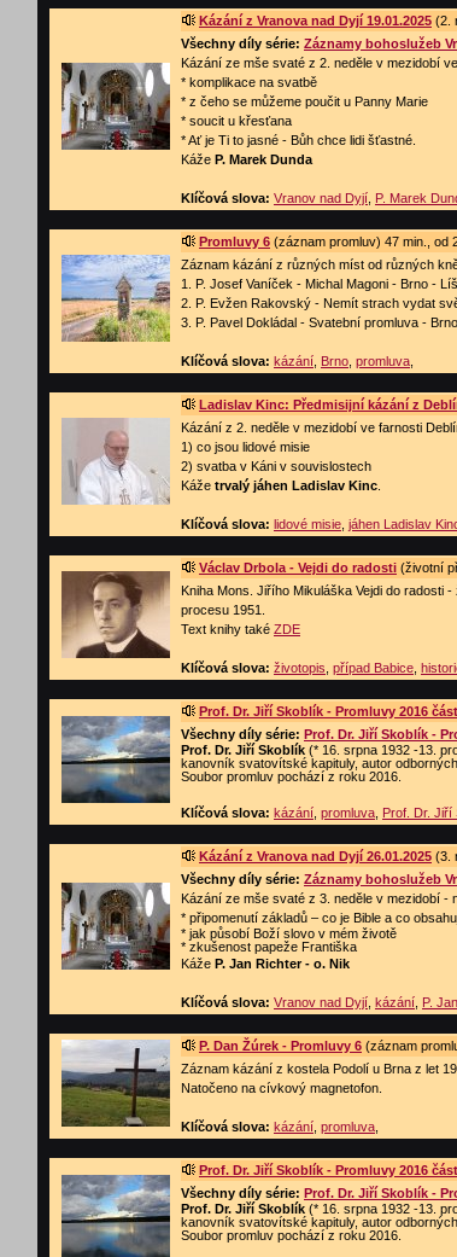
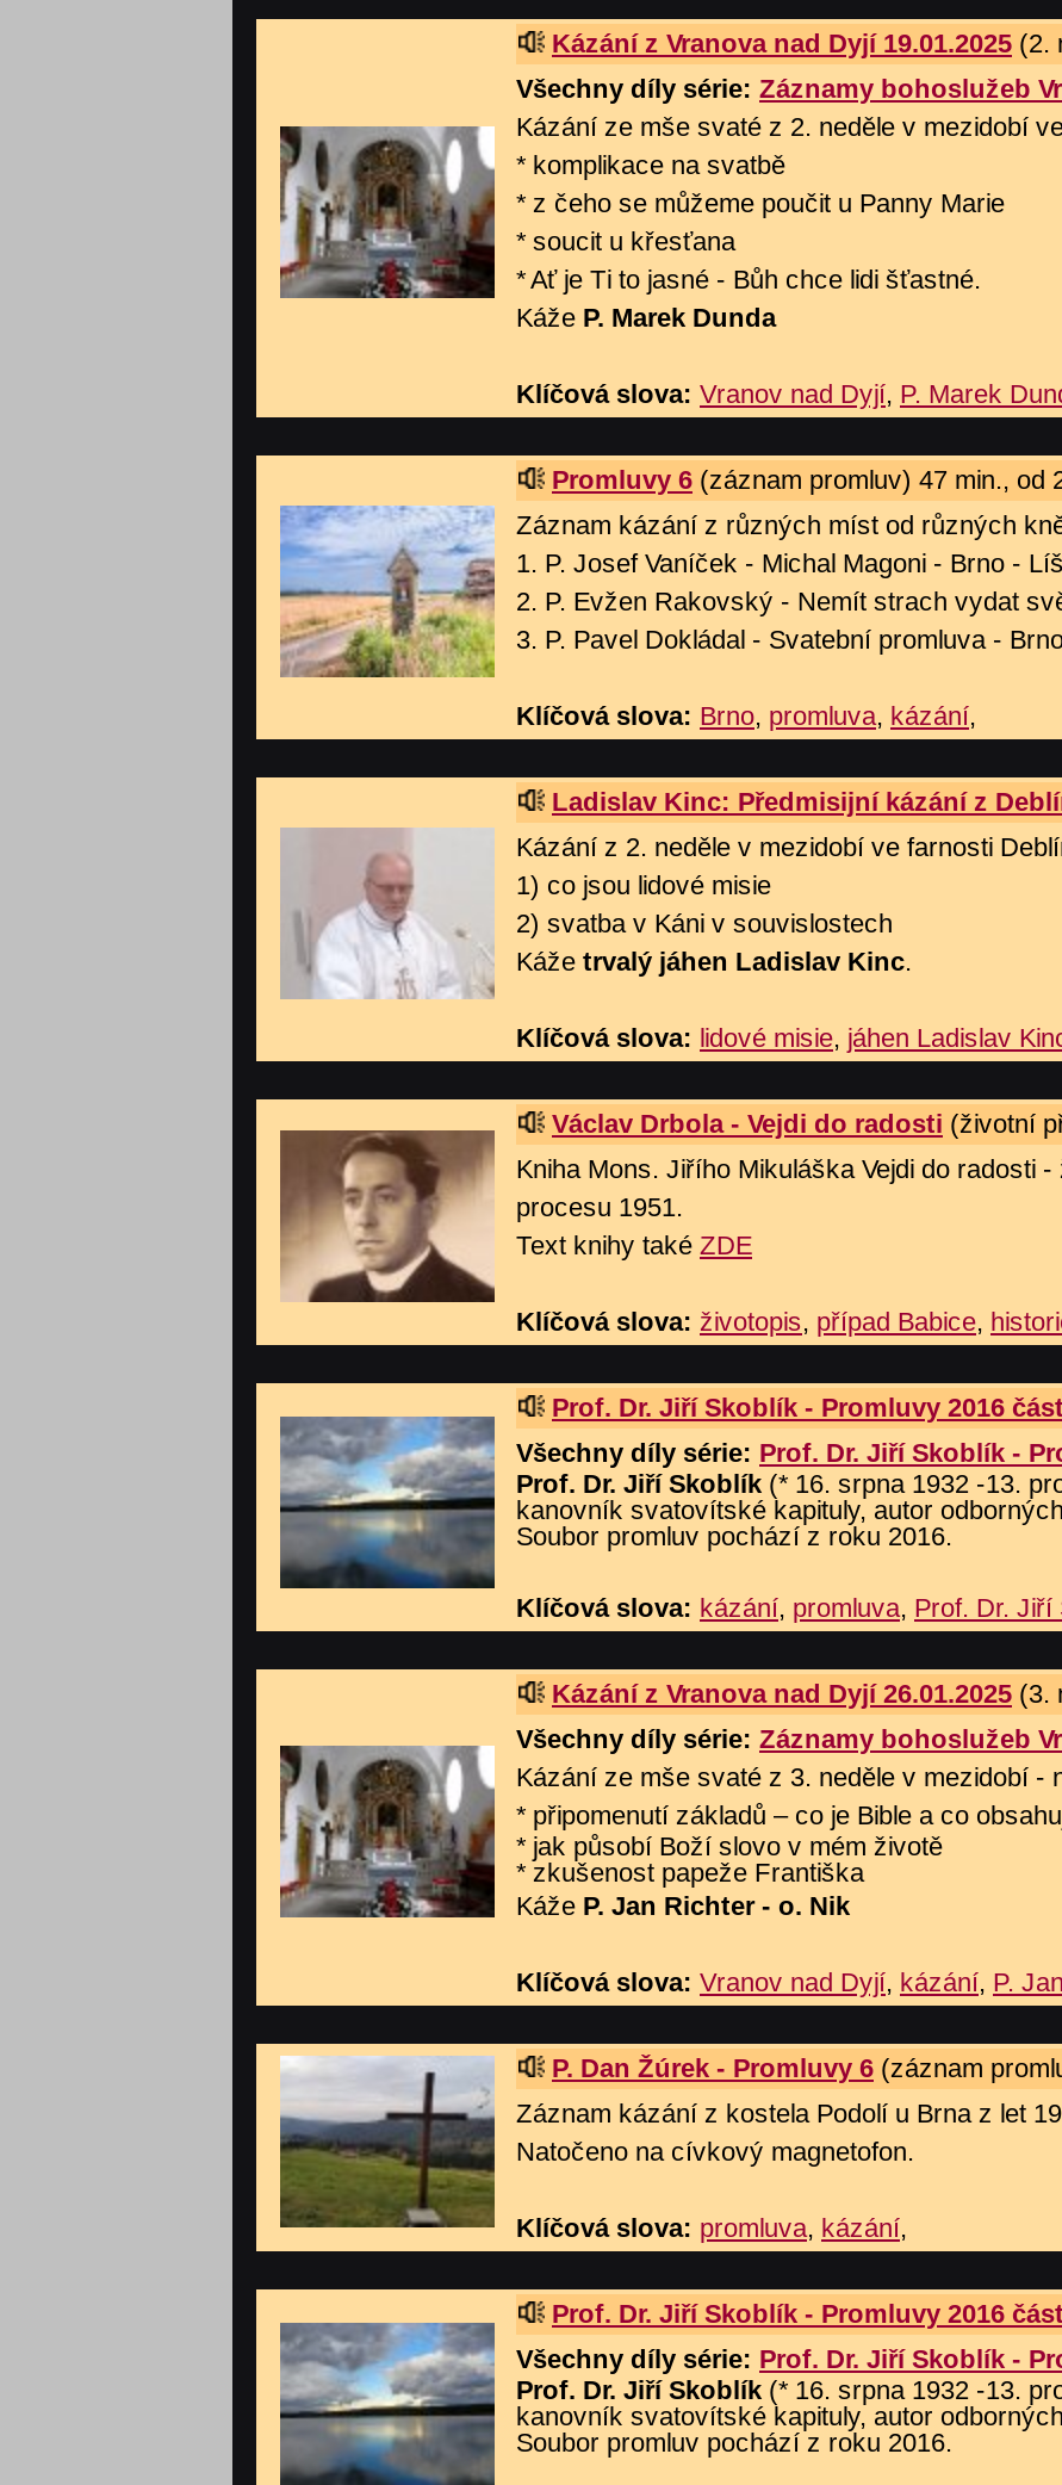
- Klíčová slova: kázání, Brno, promluva,
+ Klíčová slova: Brno, promluva, kázání,

- Klíčová slova: kázání, promluva,
+ Klíčová slova: promluva, kázání,
